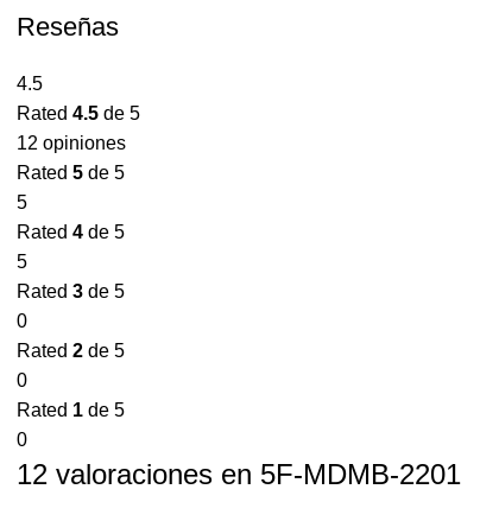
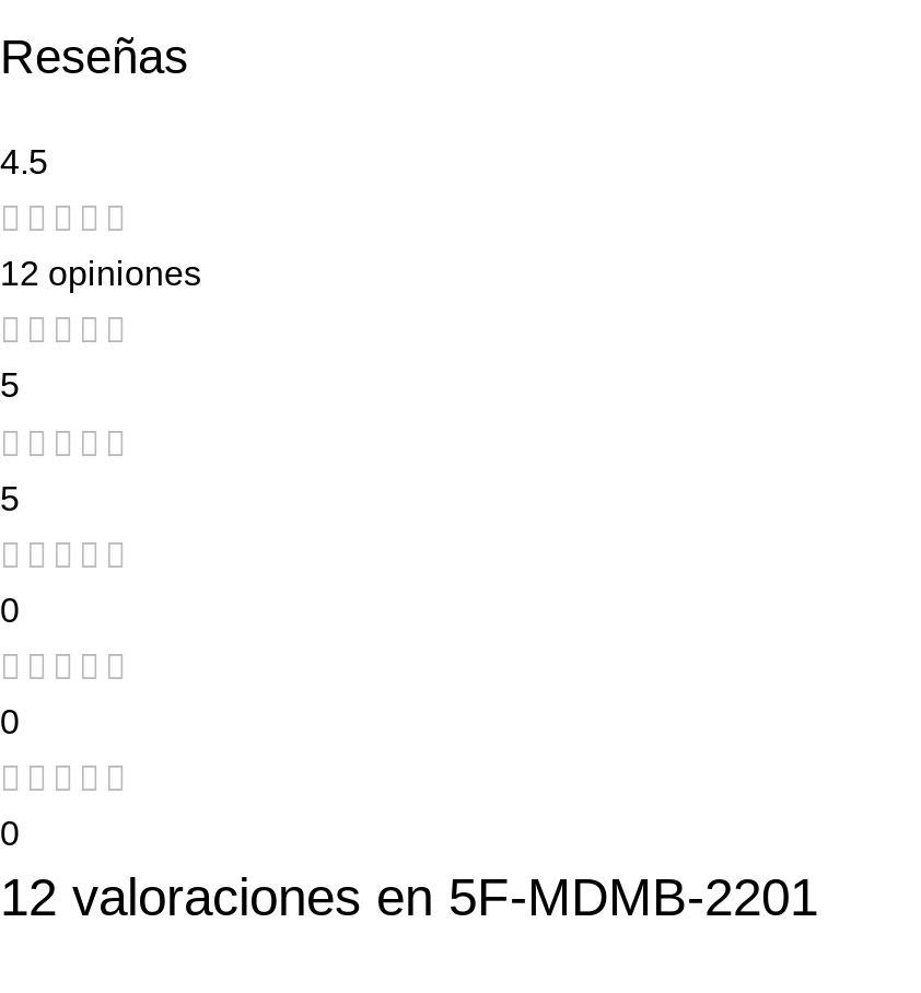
- Rated 4.5 de 5

- Rated 5 de 5

- Rated 4 de 5

- Rated 3 de 5

- Rated 2 de 5

- Rated 1 de 5
